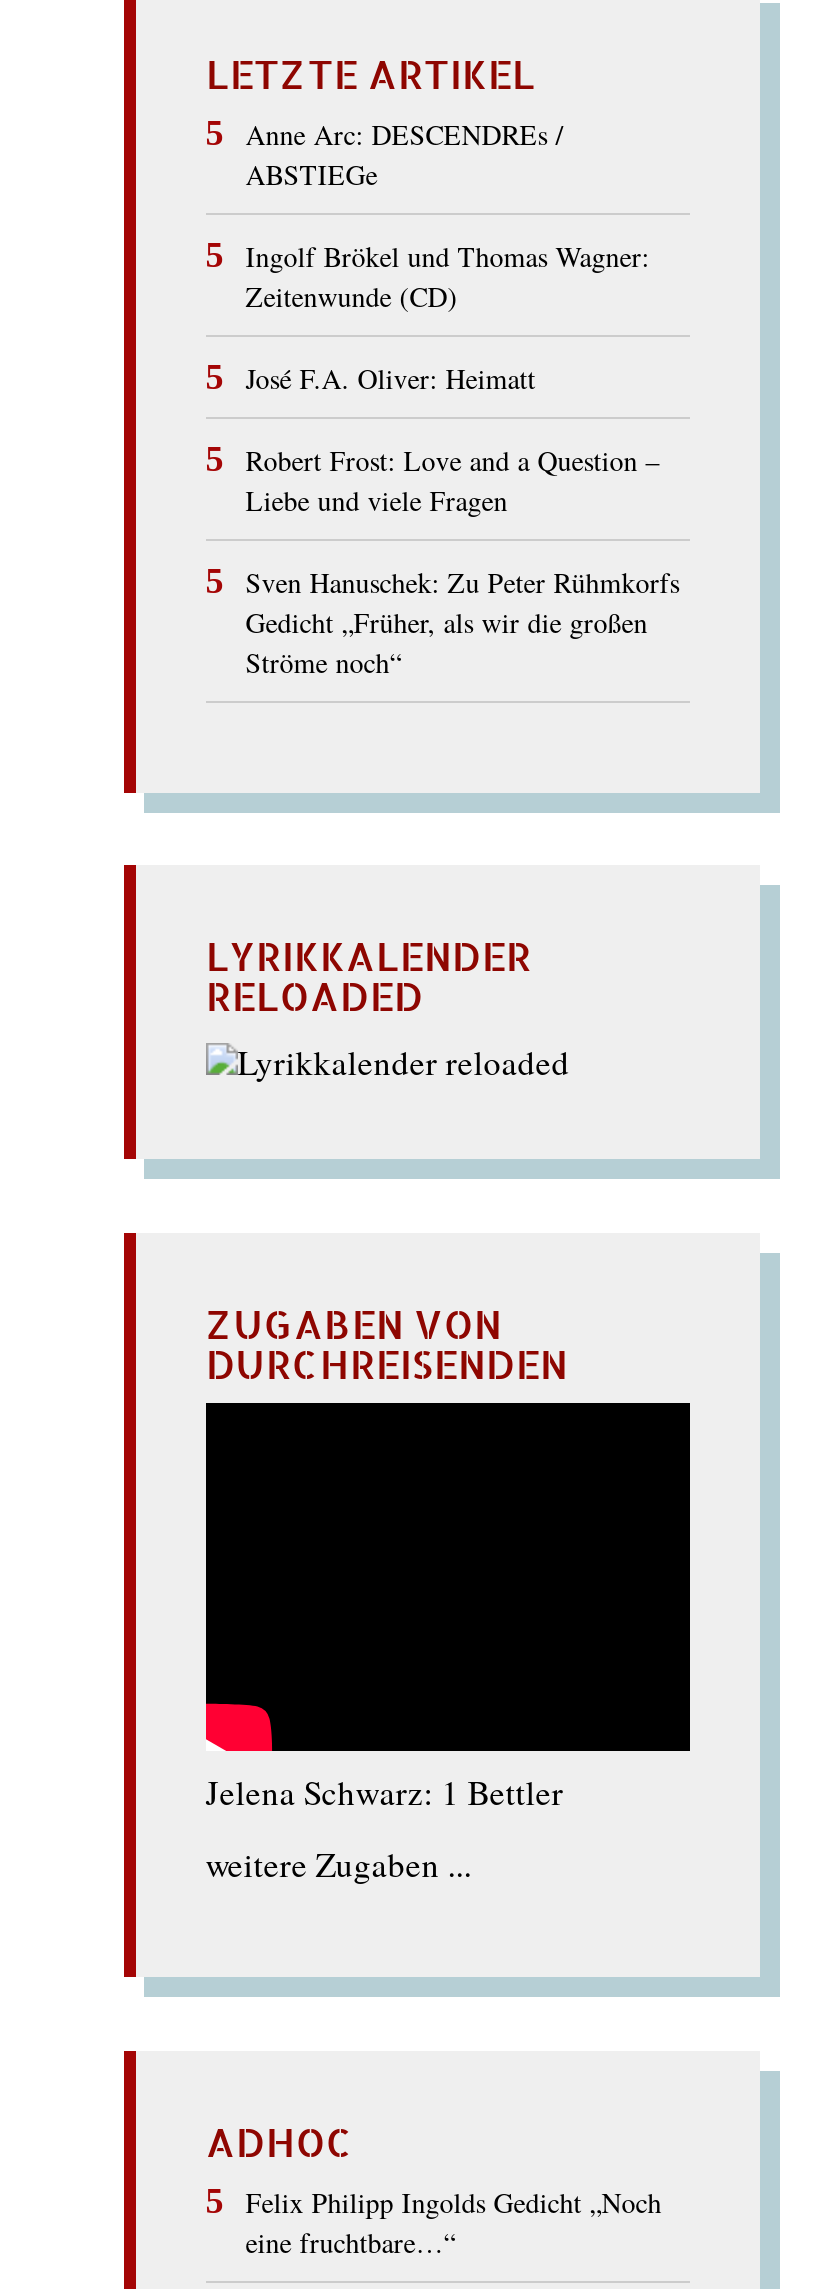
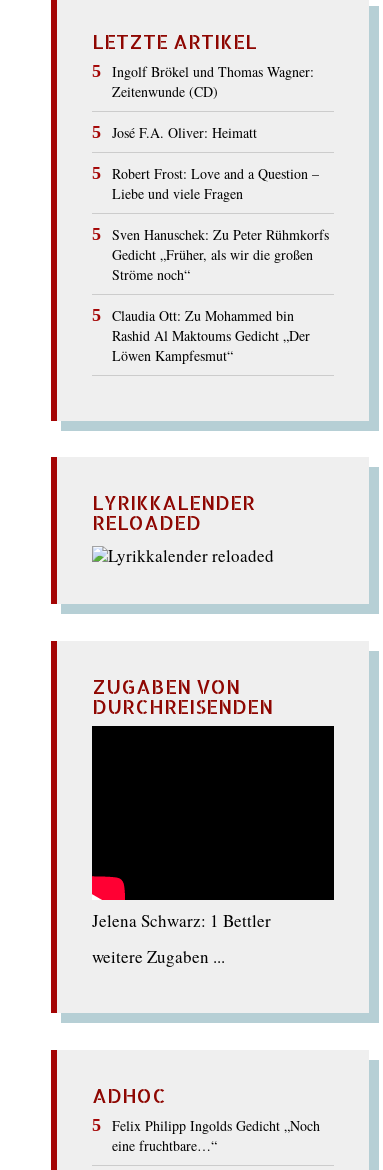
- Anne Arc: DESCENDREs /
- ABSTIEGe

moved up: Ingolf Brökel und Thomas Wagner: | Zeitenwunde (CD) | José F.A. Oliver: Heimatt | Robert Frost: Love and a Question – | Liebe und viele Fragen | Sven Hanuschek: Zu Peter Rühmkorfs | Gedicht „Früher, als wir die großen | Ströme noch“

+ Claudia Ott: Zu Mohammed bin
+ Rashid Al Maktoums Gedicht „Der
+ Löwen Kampfesmut“
